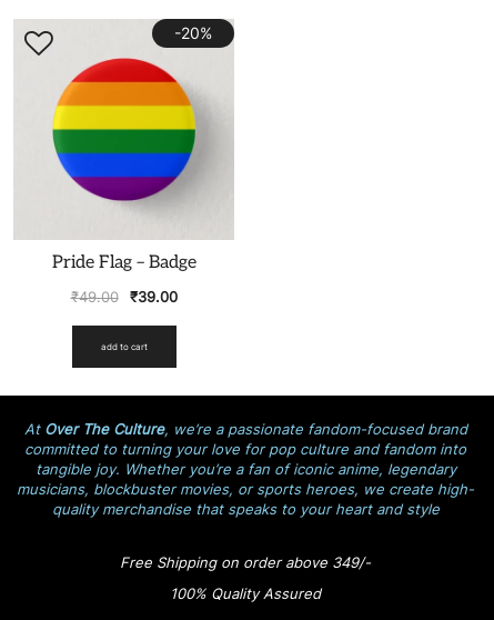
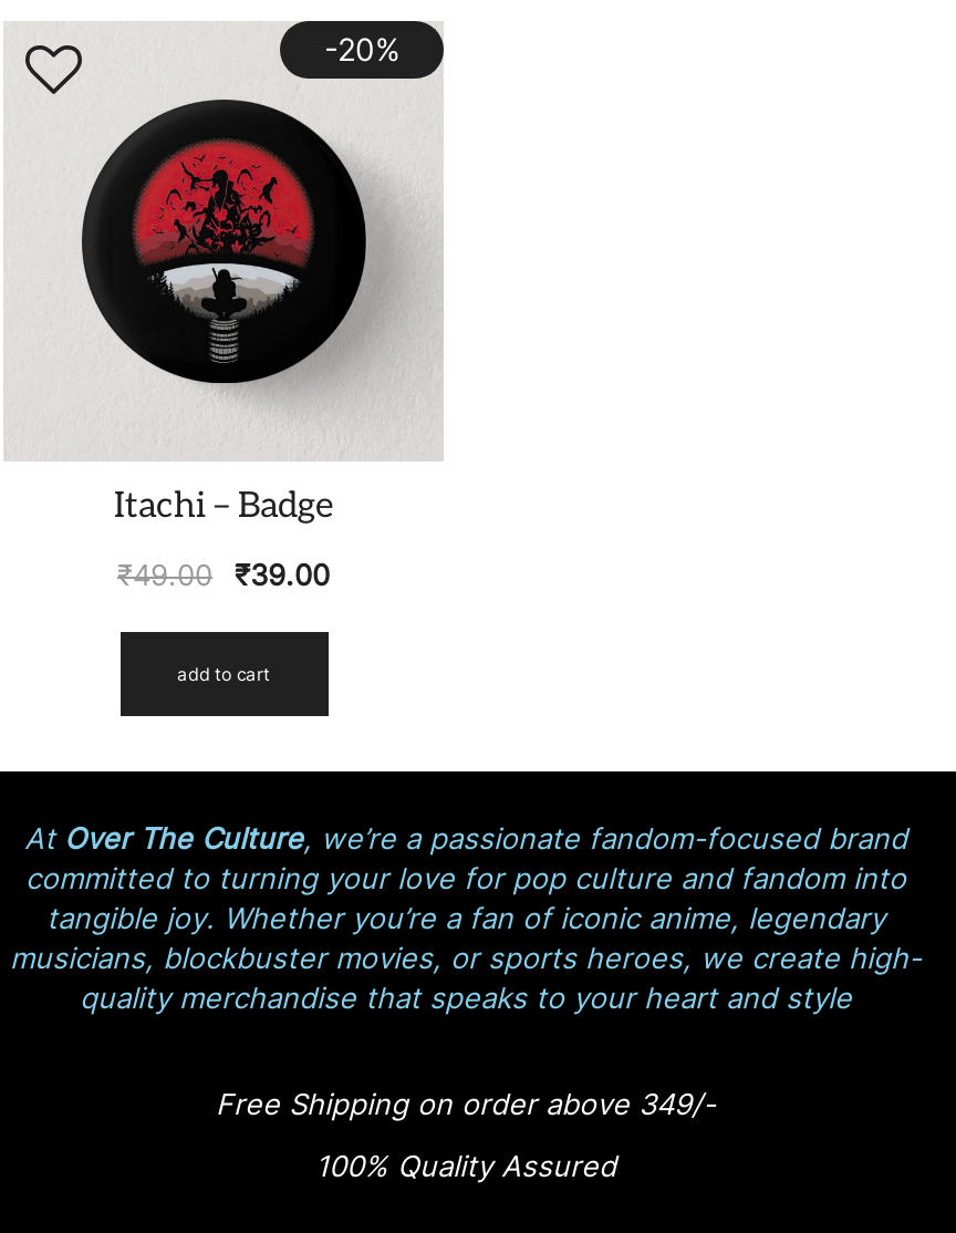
- [image]
+ [image]

- Pride Flag – Badge
+ Itachi – Badge
